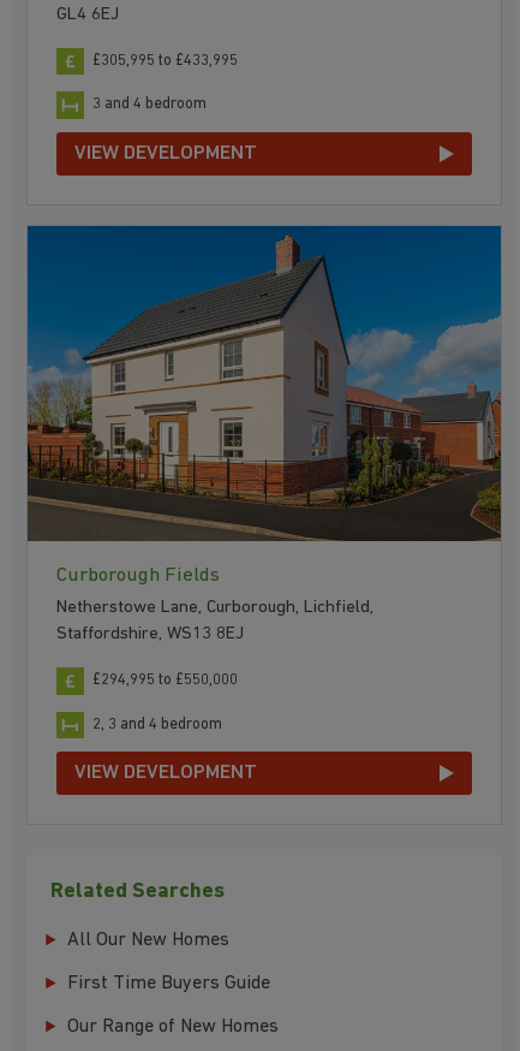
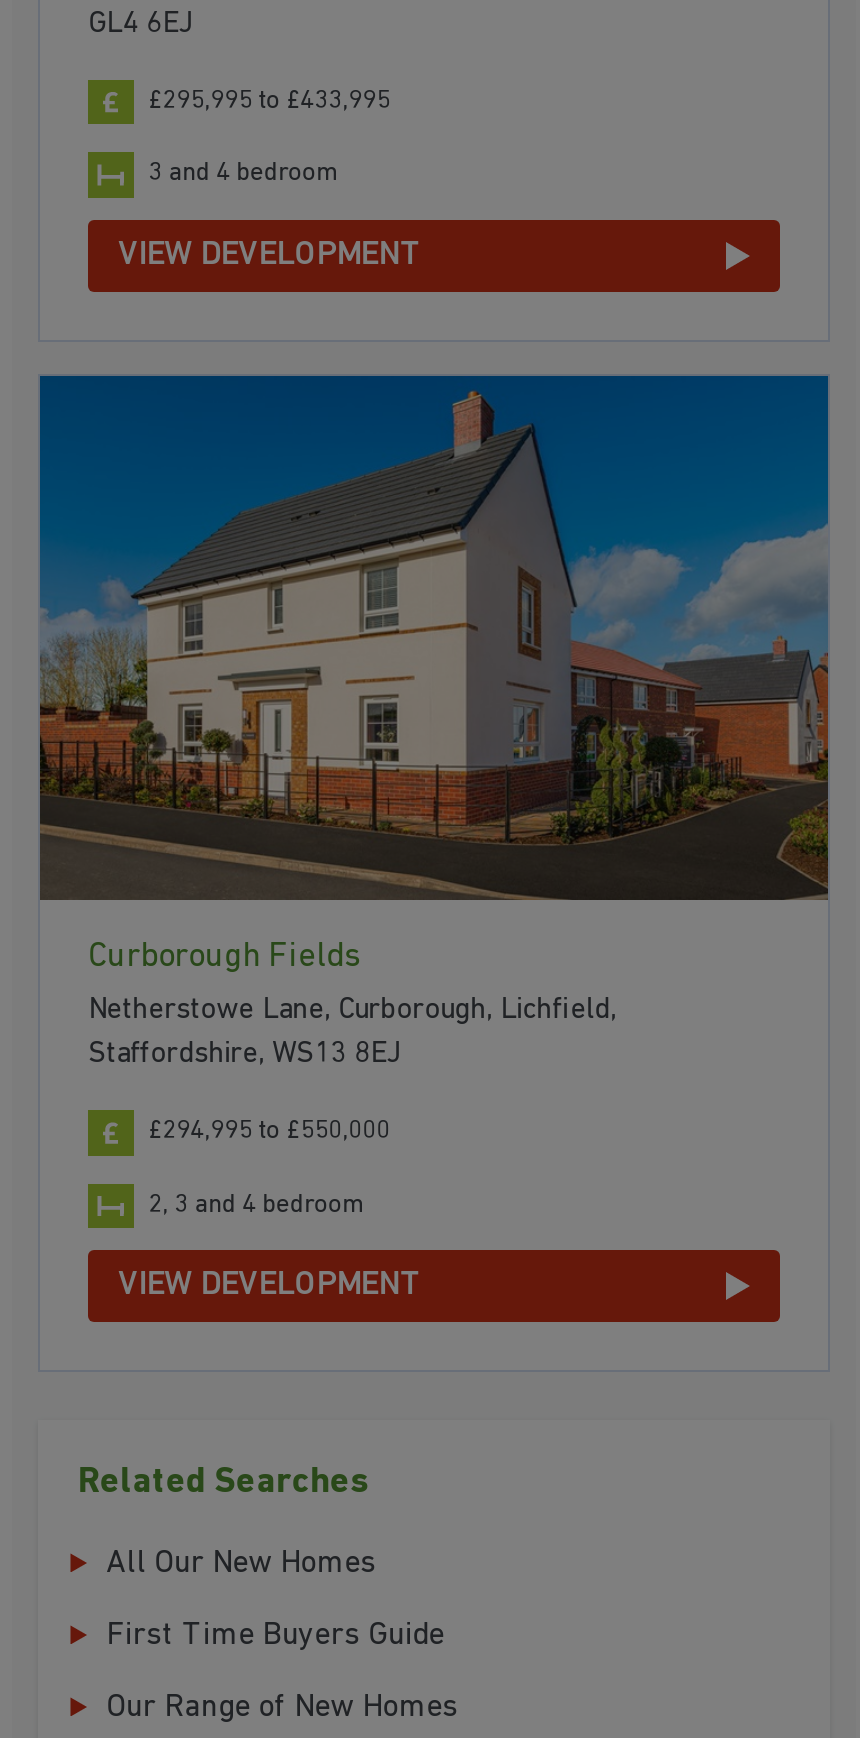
- £305,995 to £433,995
+ £295,995 to £433,995
